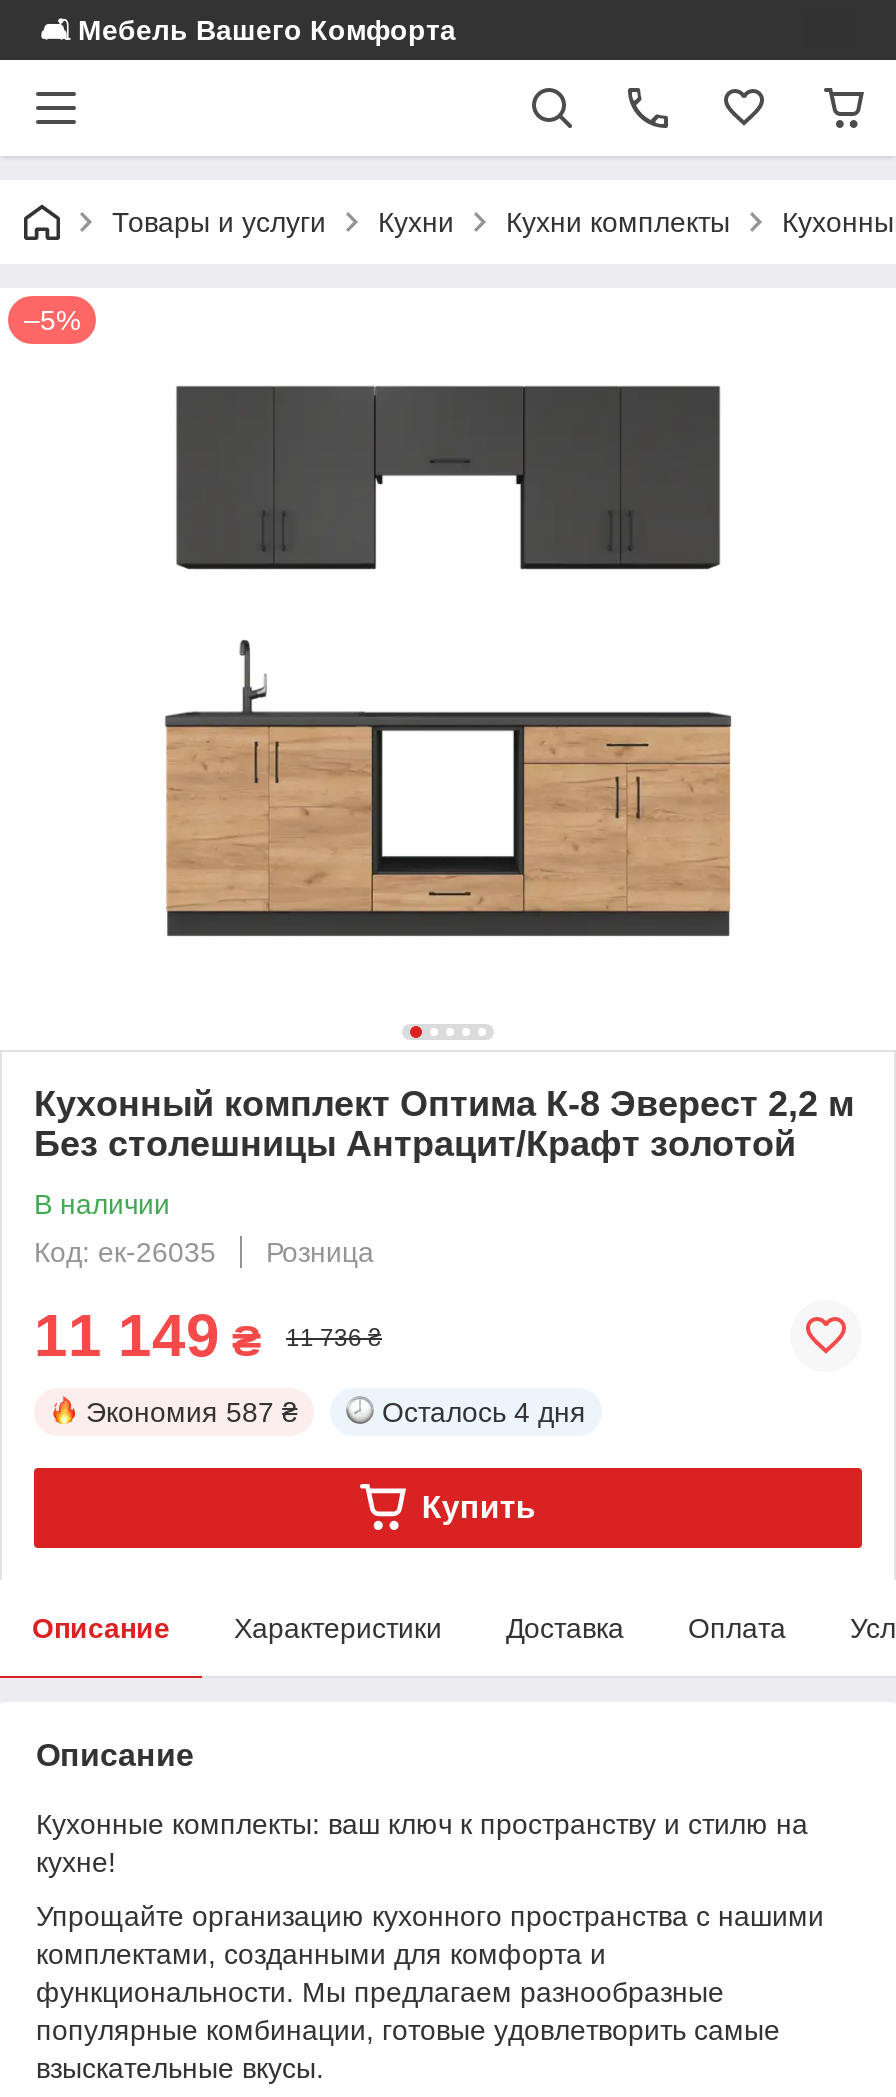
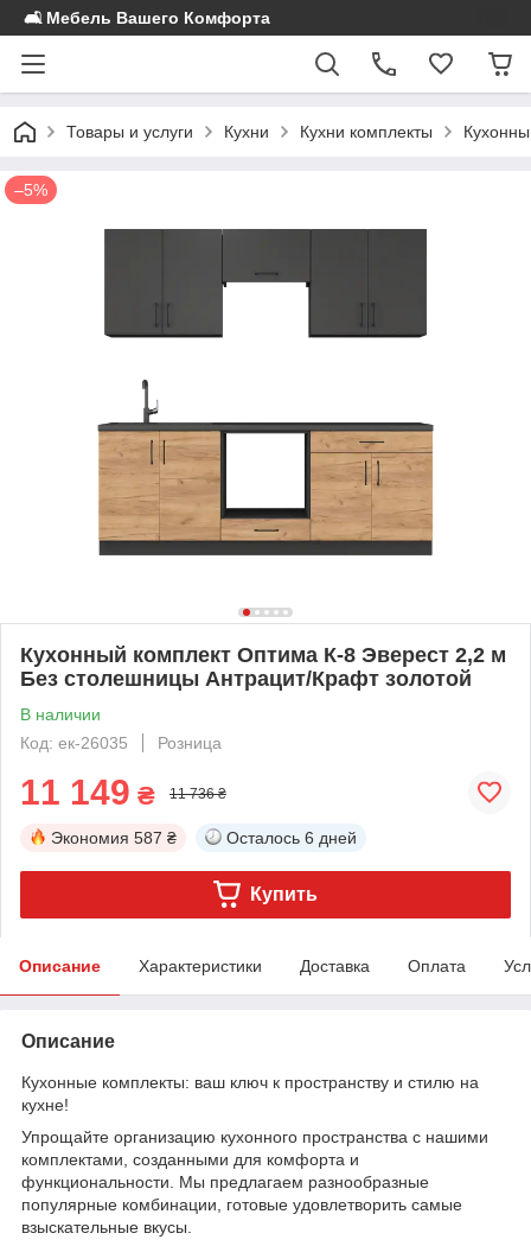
- Осталось 4 дня
+ Осталось 6 дней
